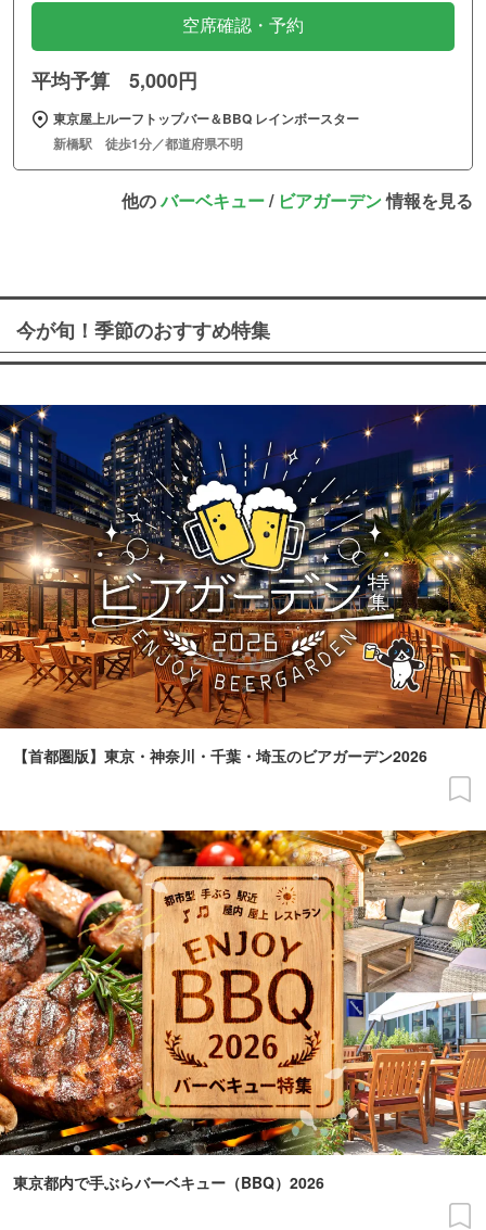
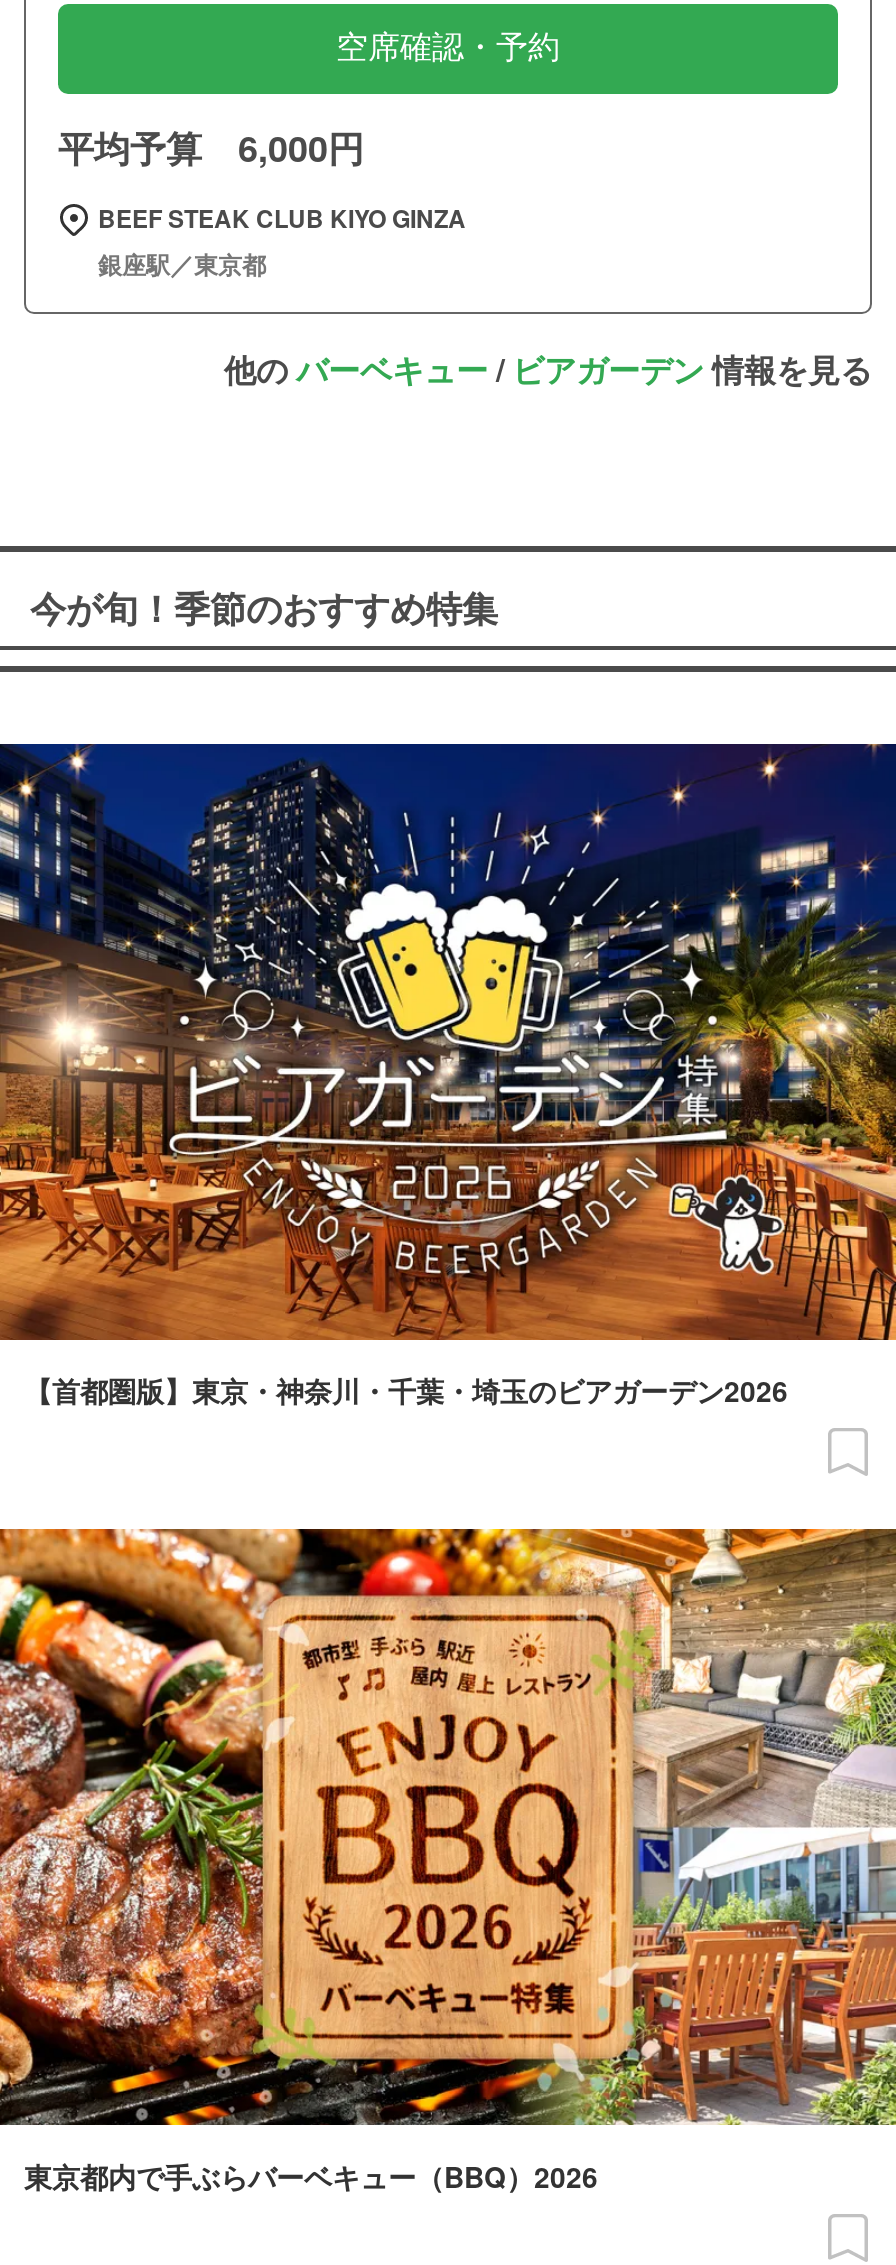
- 平均予算 5,000円
+ 平均予算 6,000円

- 東京屋上ルーフトップバー＆BBQ レインボースター
- 新橋駅 徒歩1分／都道府県不明
+ BEEF STEAK CLUB KIYO GINZA
+ 銀座駅／東京都
